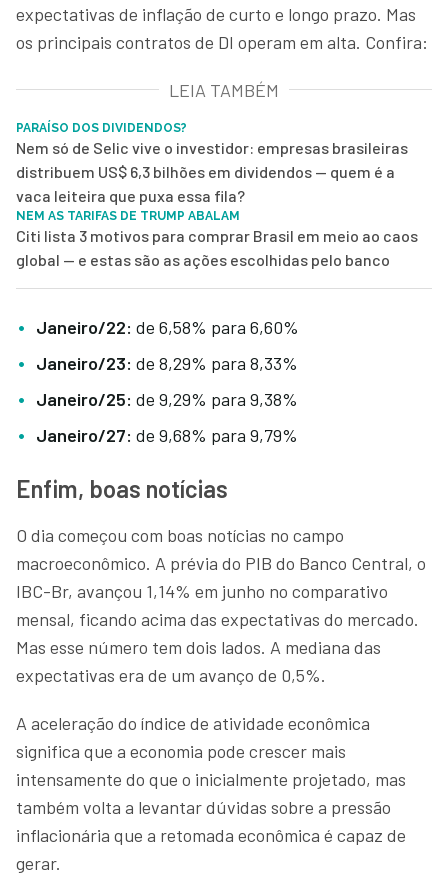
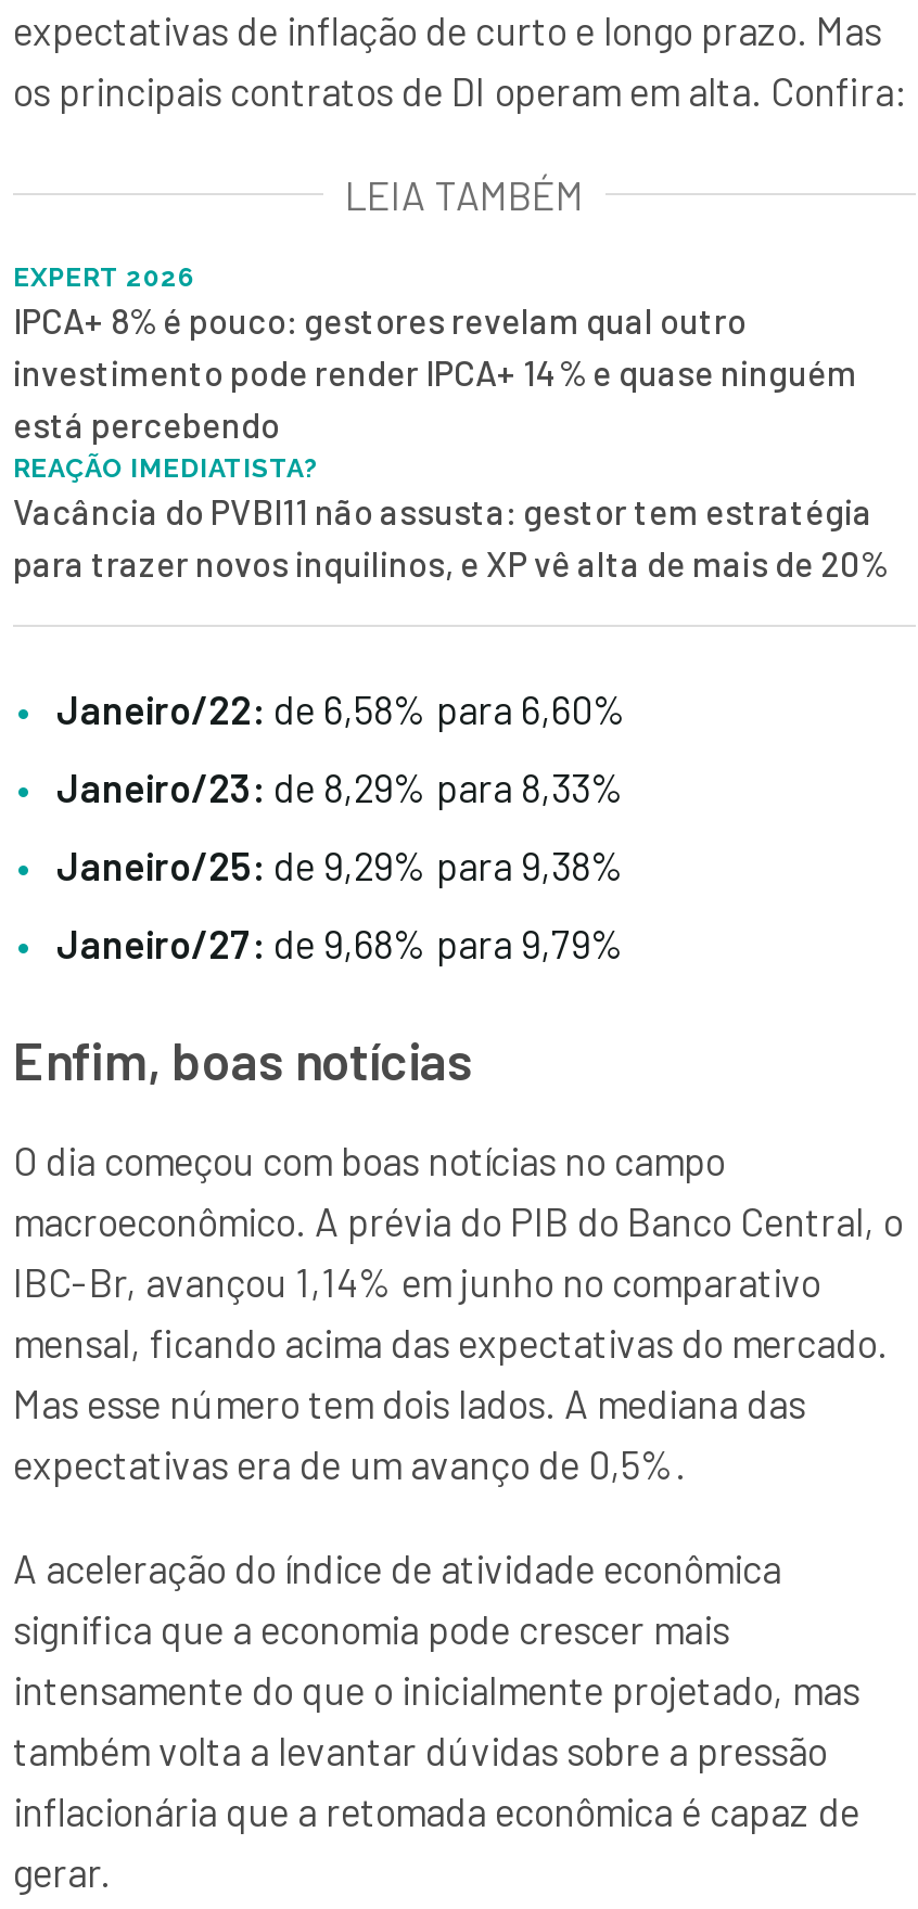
- PARAÍSO DOS DIVIDENDOS?
- Nem só de Selic vive o investidor: empresas brasileiras
- distribuem US$ 6,3 bilhões em dividendos — quem é a
- vaca leiteira que puxa essa fila?
- NEM AS TARIFAS DE TRUMP ABALAM
- Citi lista 3 motivos para comprar Brasil em meio ao caos
- global — e estas são as ações escolhidas pelo banco
+ EXPERT 2026
+ IPCA+ 8% é pouco: gestores revelam qual outro
+ investimento pode render IPCA+ 14% e quase ninguém
+ está percebendo
+ REAÇÃO IMEDIATISTA?
+ Vacância do PVBI11 não assusta: gestor tem estratégia
+ para trazer novos inquilinos, e XP vê alta de mais de 20%
